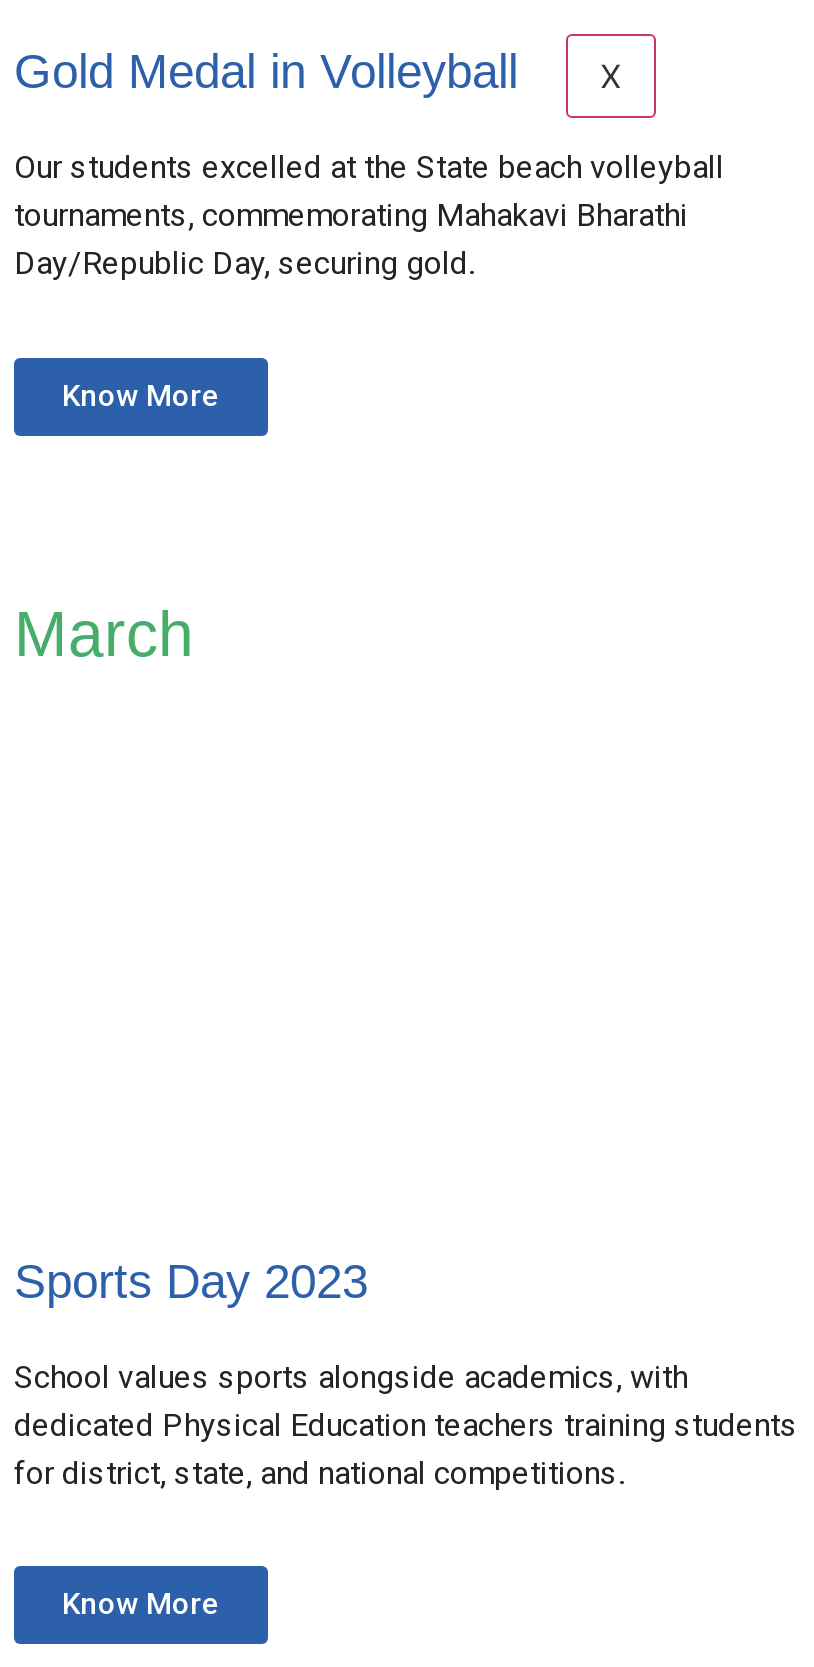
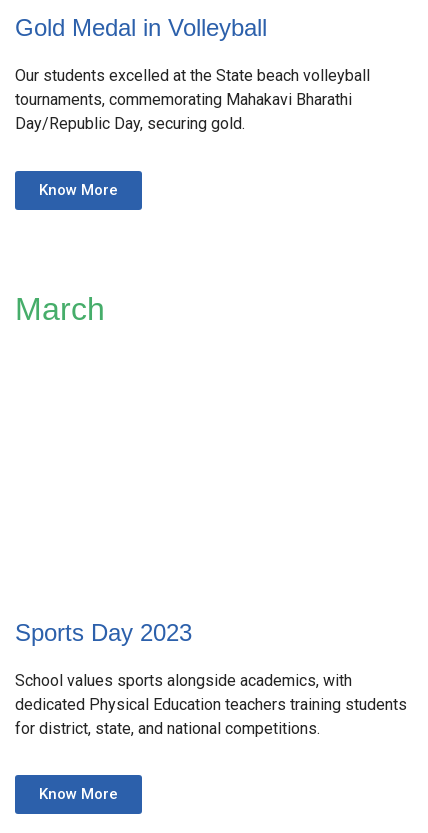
- X
